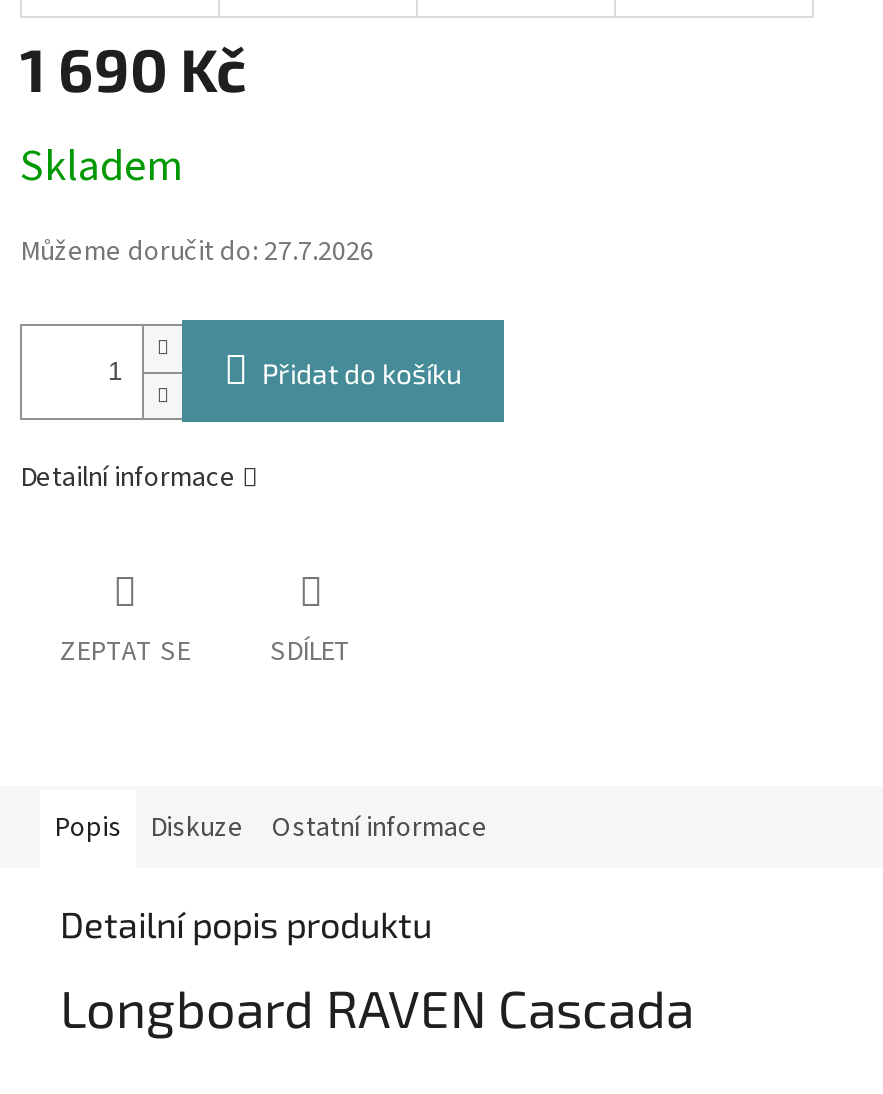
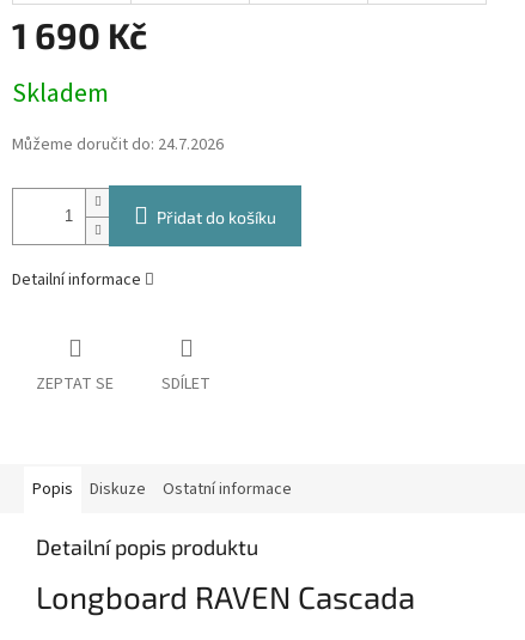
- Můžeme doručit do: 27.7.2026
+ Můžeme doručit do: 24.7.2026
